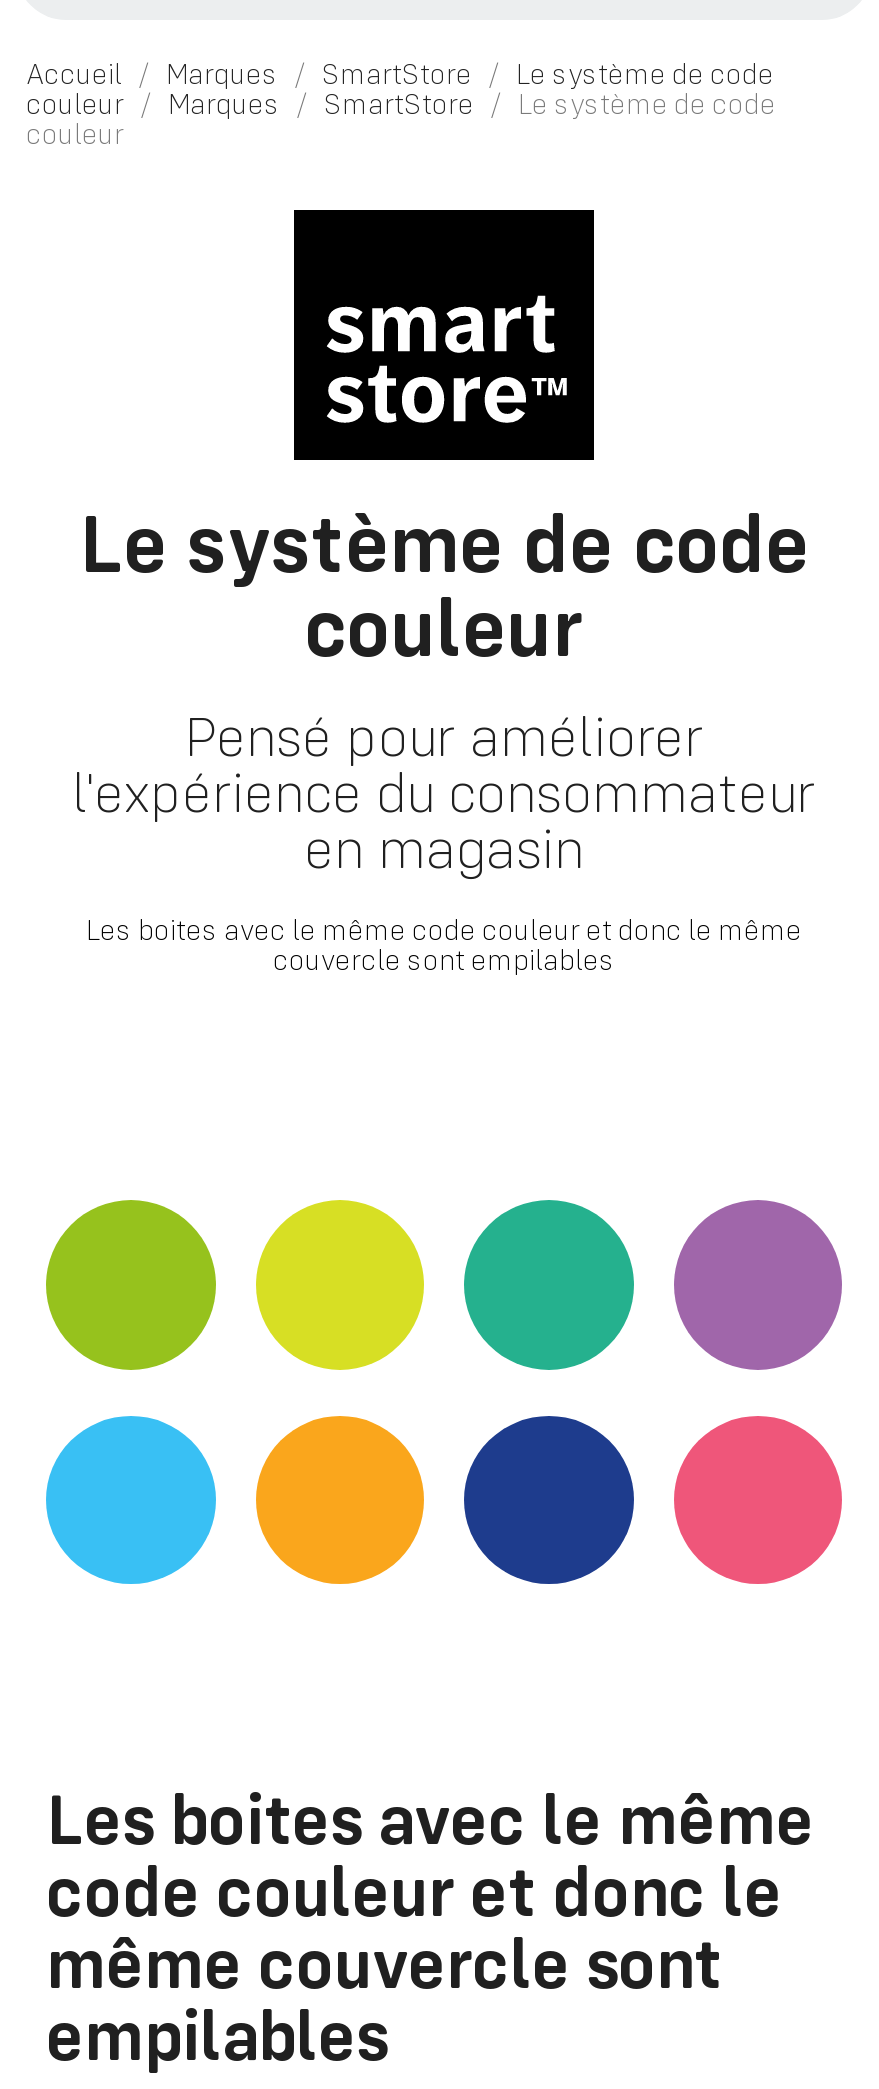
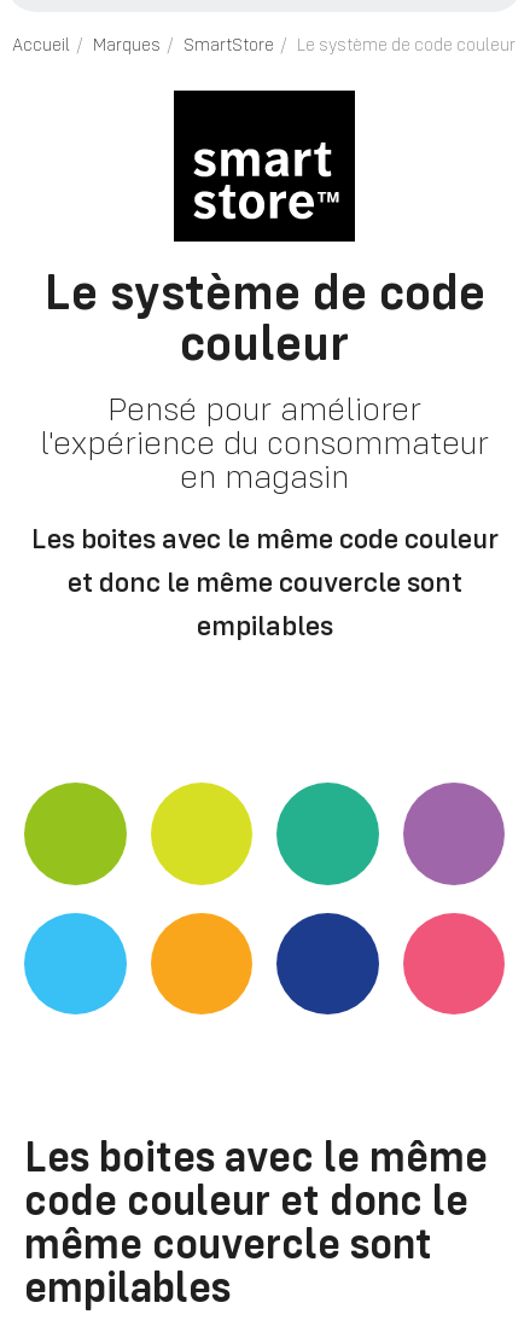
- Le système de code
- couleur
- Marques
- SmartStore
- Le système de code
- couleur
+ Le système de code couleur

moved up: Le système de code | couleur | Pensé pour améliorer | l'expérience du consommateur | en magasin
